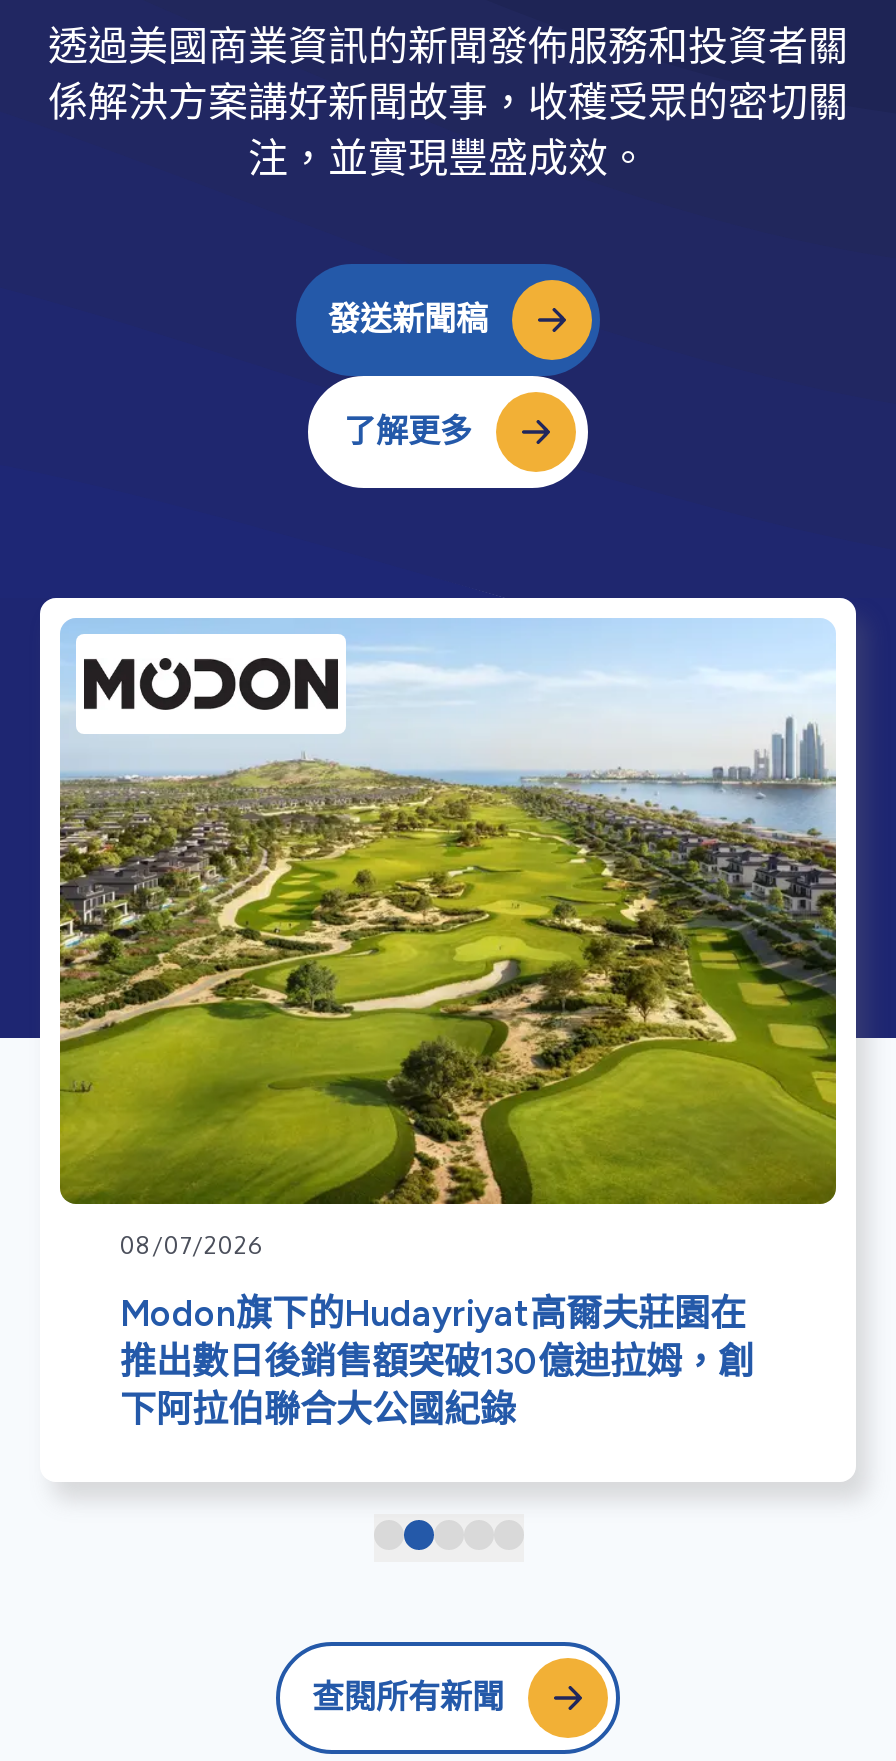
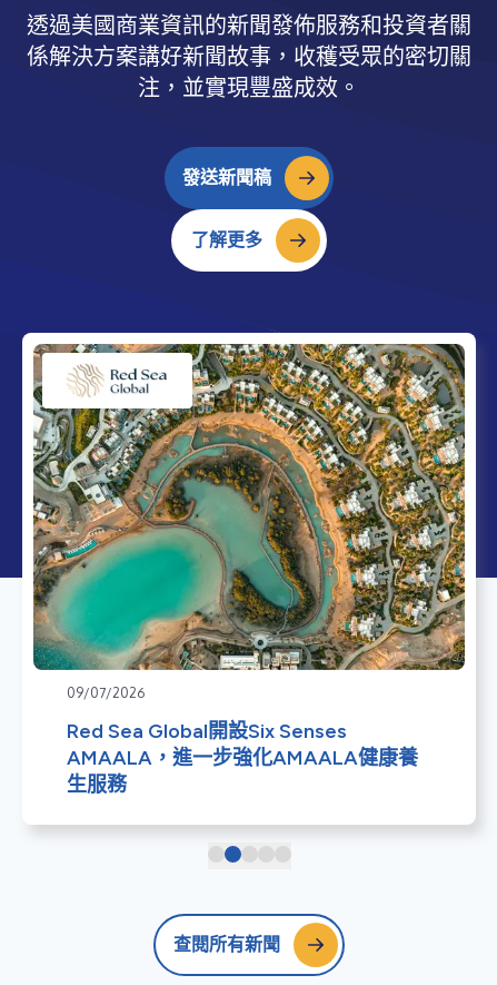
- [image]
- 08/07/2026
+ [image]
+ 09/07/2026

- Modon旗下的Hudayriyat高爾夫莊園在
- 推出數日後銷售額突破130億迪拉姆，創
- 下阿拉伯聯合大公國紀錄
+ Red Sea Global開設Six Senses
+ AMAALA，進一步強化AMAALA健康養
+ 生服務
